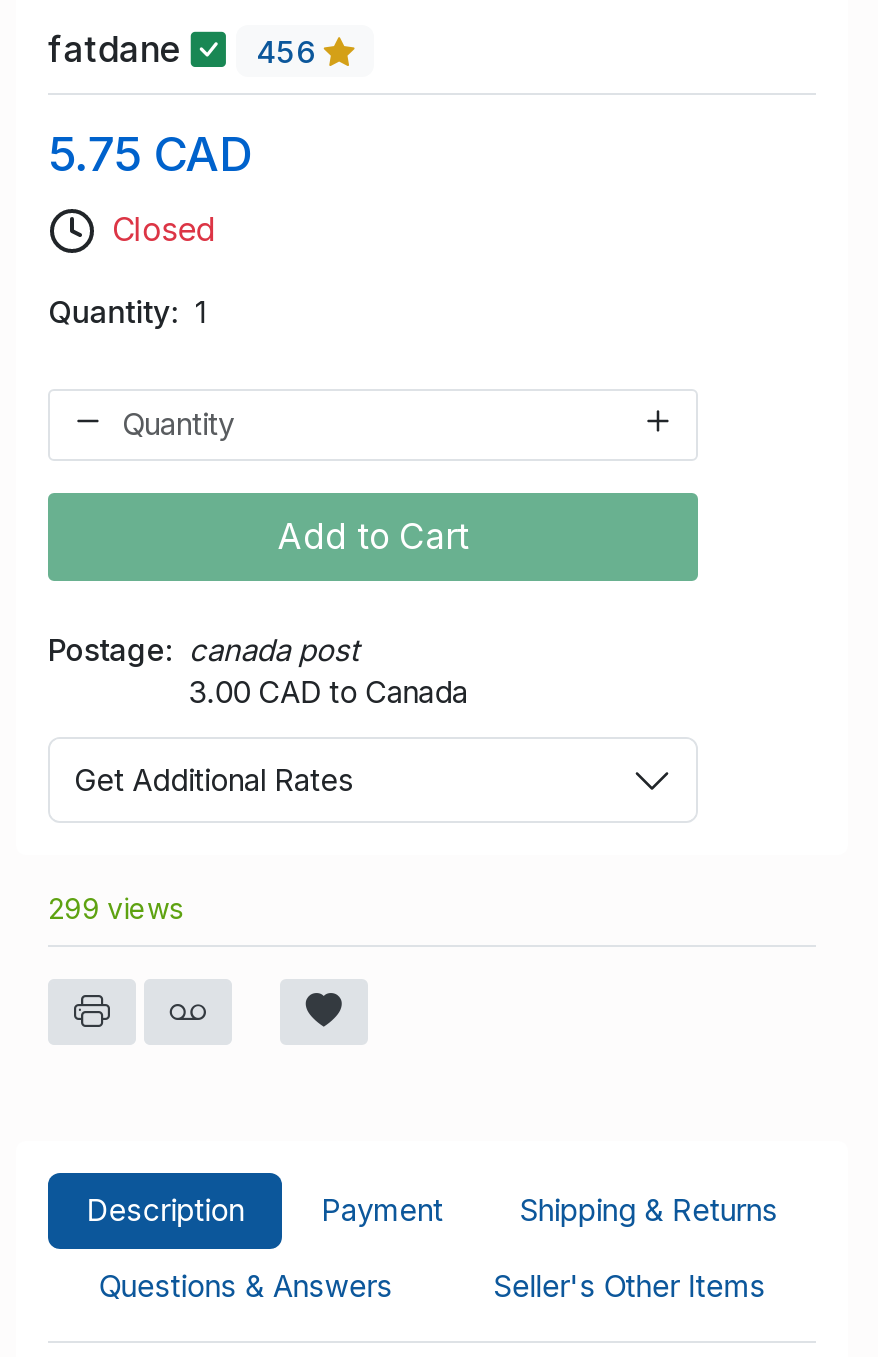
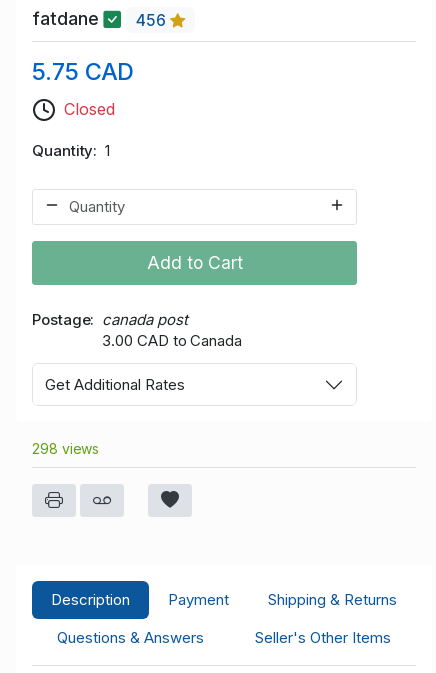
- 299 views
+ 298 views
